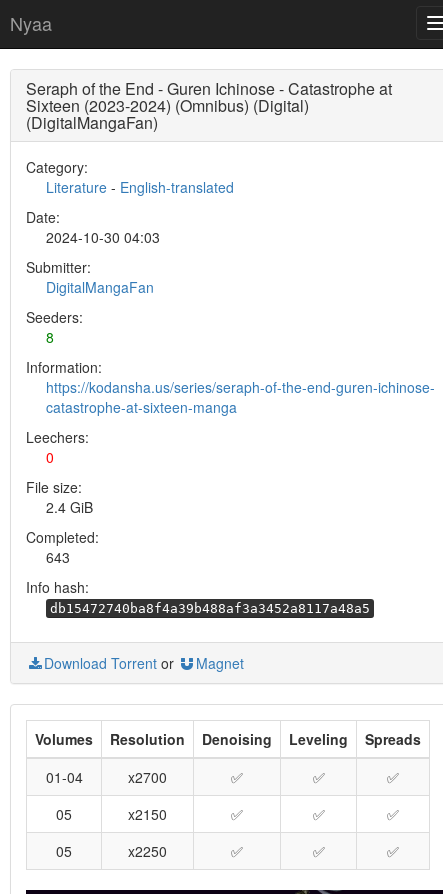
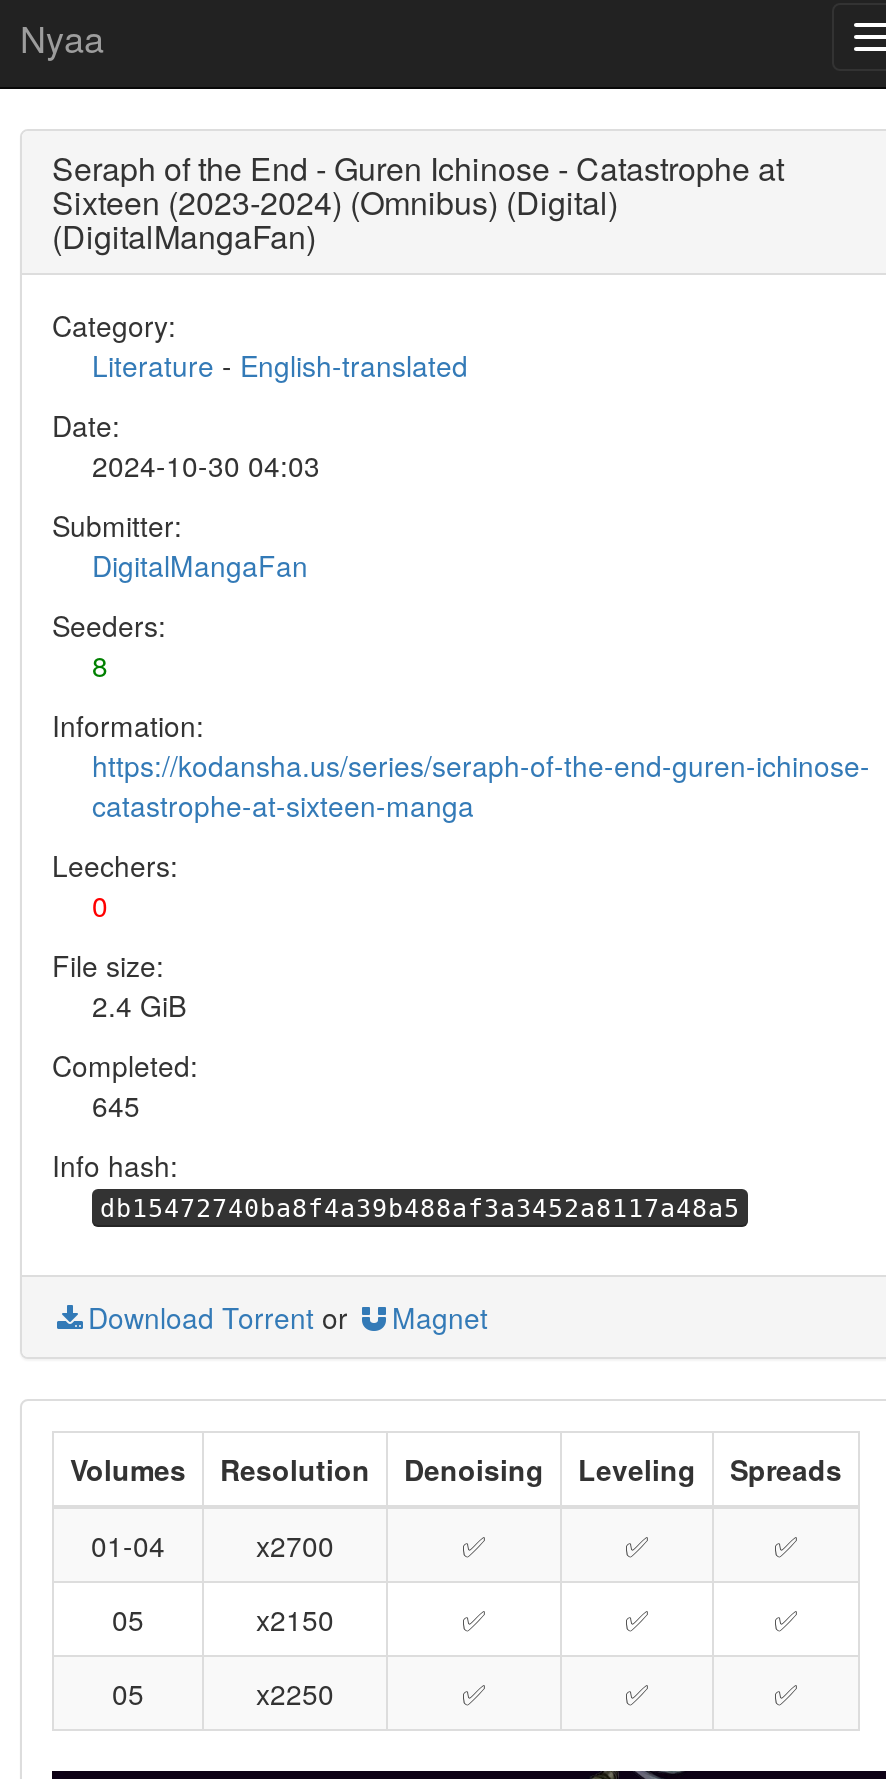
- 643
+ 645
